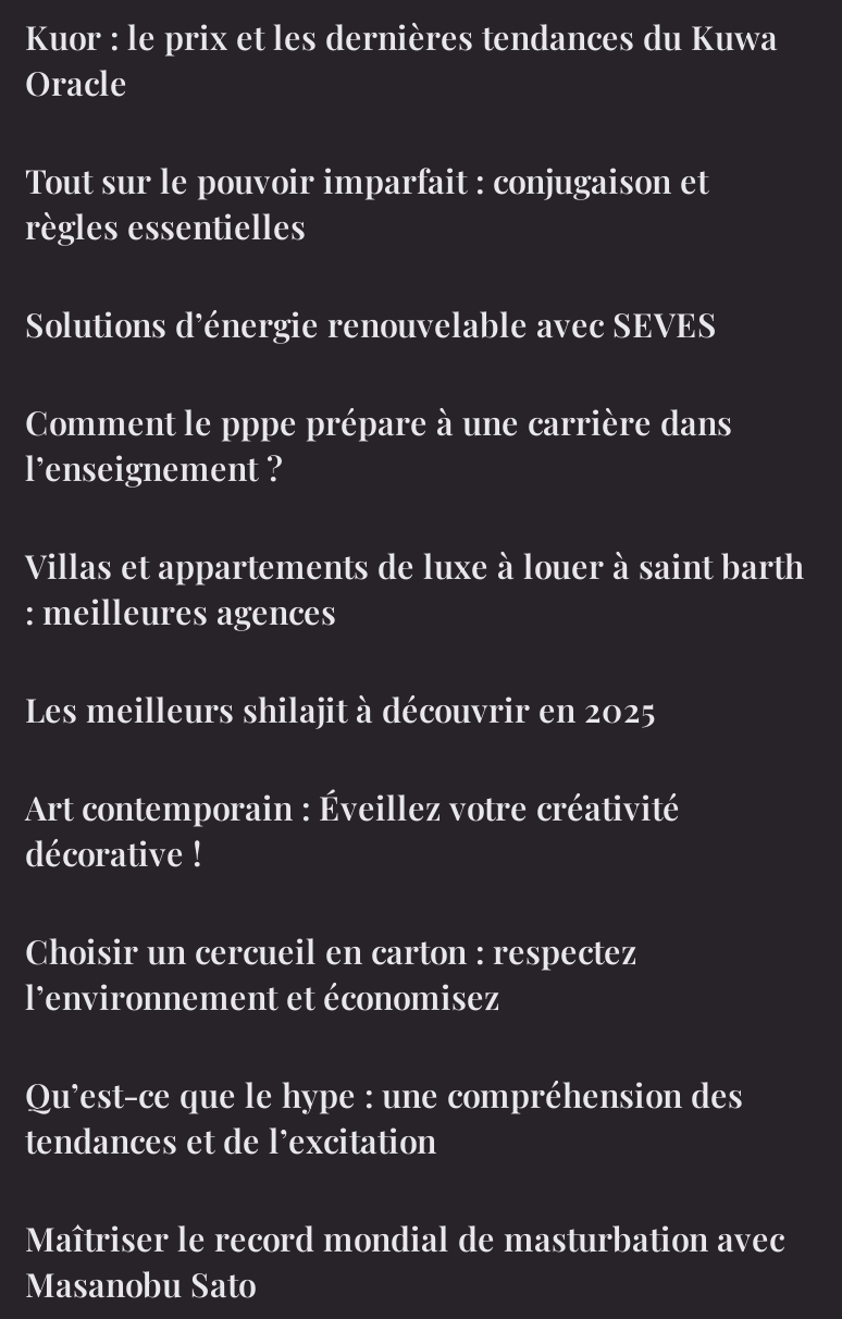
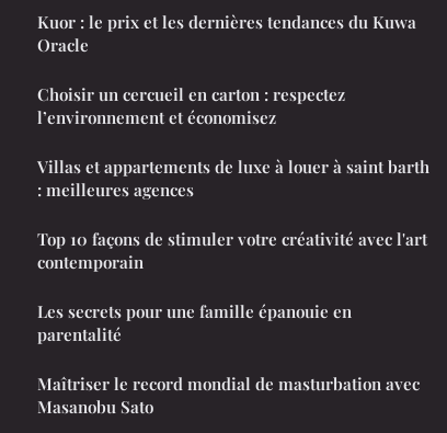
- Tout sur le pouvoir imparfait : conjugaison et
- règles essentielles
- Solutions d’énergie renouvelable avec SEVES
- Comment le pppe prépare à une carrière dans
- l’enseignement ?
- Les meilleurs shilajit à découvrir en 2025
- Art contemporain : Éveillez votre créativité
- décorative !

moved down: Villas et appartements de luxe à louer à saint barth | : meilleures agences

moved up: Choisir un cercueil en carton : respectez | l’environnement et économisez

- Qu’est-ce que le hype : une compréhension des
- tendances et de l’excitation
+ Top 10 façons de stimuler votre créativité avec l'art
+ contemporain
+ Les secrets pour une famille épanouie en
+ parentalité
